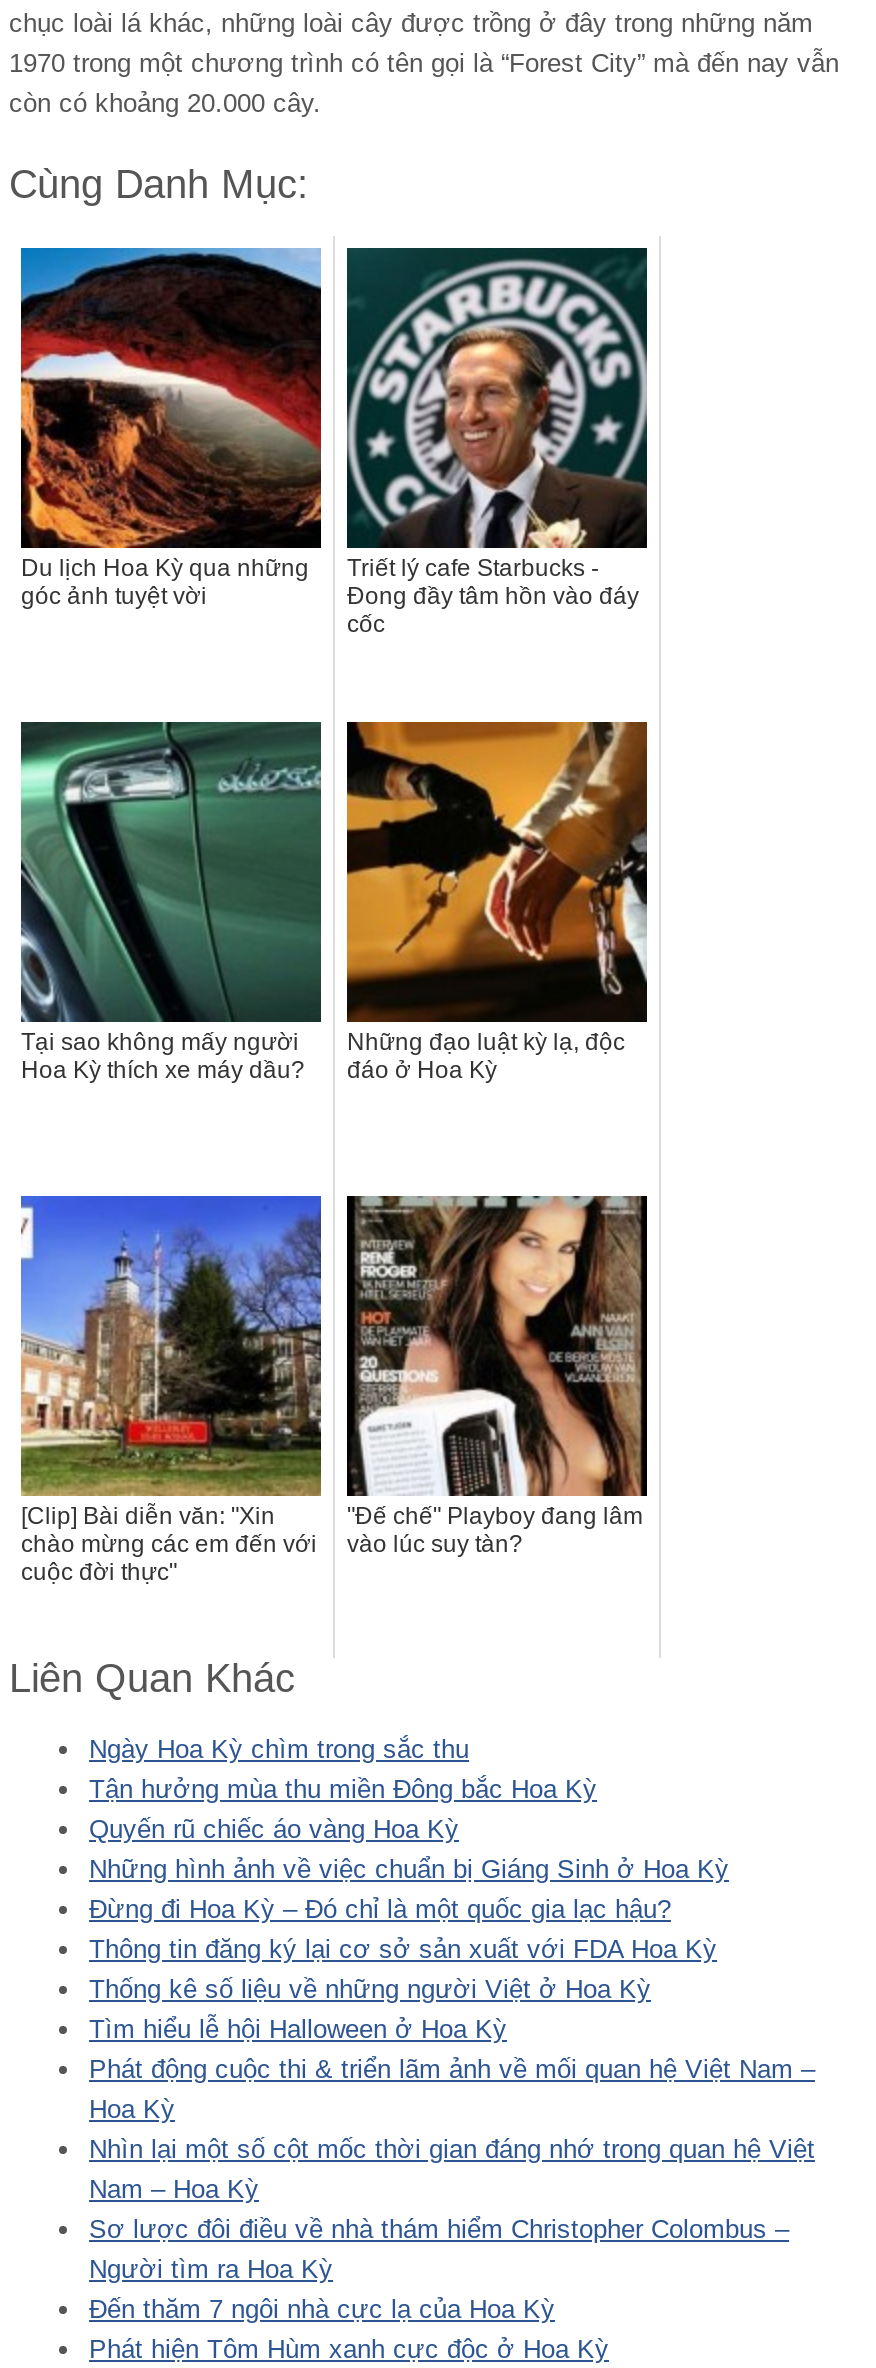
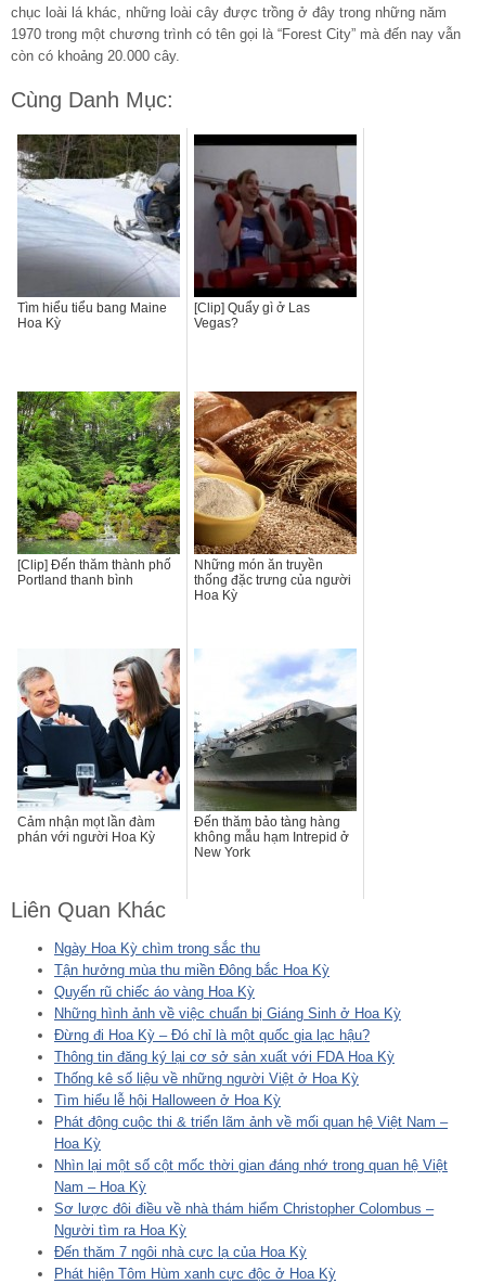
- [image]
- Du lịch Hoa Kỳ qua những
- góc ảnh tuyệt vời
+ [image]
+ Tìm hiểu tiểu bang Maine
+ Hoa Kỳ

- [image]
- Triết lý cafe Starbucks -
- Đong đầy tâm hồn vào đáy
- cốc
+ [image]
+ [Clip] Quẩy gì ở Las
+ Vegas?

- [image]
- Tại sao không mấy người
- Hoa Kỳ thích xe máy dầu?
+ [image]
+ [Clip] Đến thăm thành phố
+ Portland thanh bình

- [image]
- Những đạo luật kỳ lạ, độc
- đáo ở Hoa Kỳ
+ [image]
+ Những món ăn truyền
+ thống đặc trưng của người
+ Hoa Kỳ

- [image]
- [Clip] Bài diễn văn: "Xin
- chào mừng các em đến với
- cuộc đời thực"
+ [image]
+ Cảm nhận mọt lần đàm
+ phán với người Hoa Kỳ

- [image]
- "Đế chế" Playboy đang lâm
- vào lúc suy tàn?
+ [image]
+ Đến thăm bảo tàng hàng
+ không mẫu hạm Intrepid ở
+ New York
